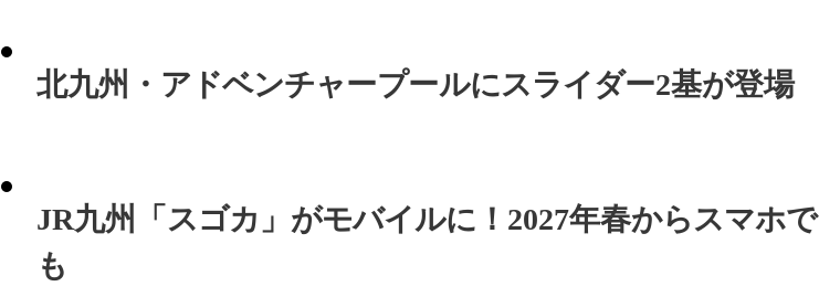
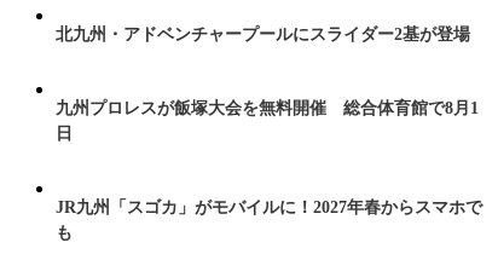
+ 九州プロレスが飯塚大会を無料開催 総合体育館で8月1
+ 日
